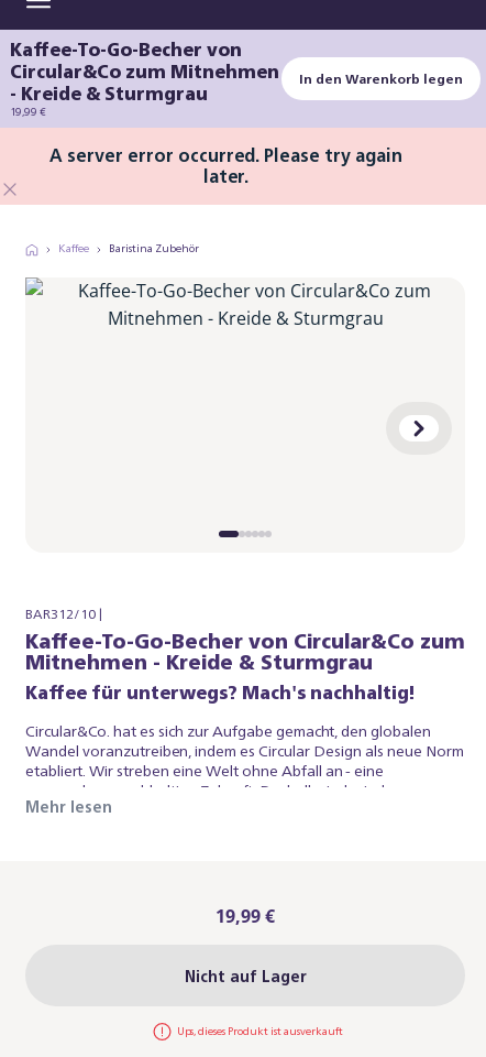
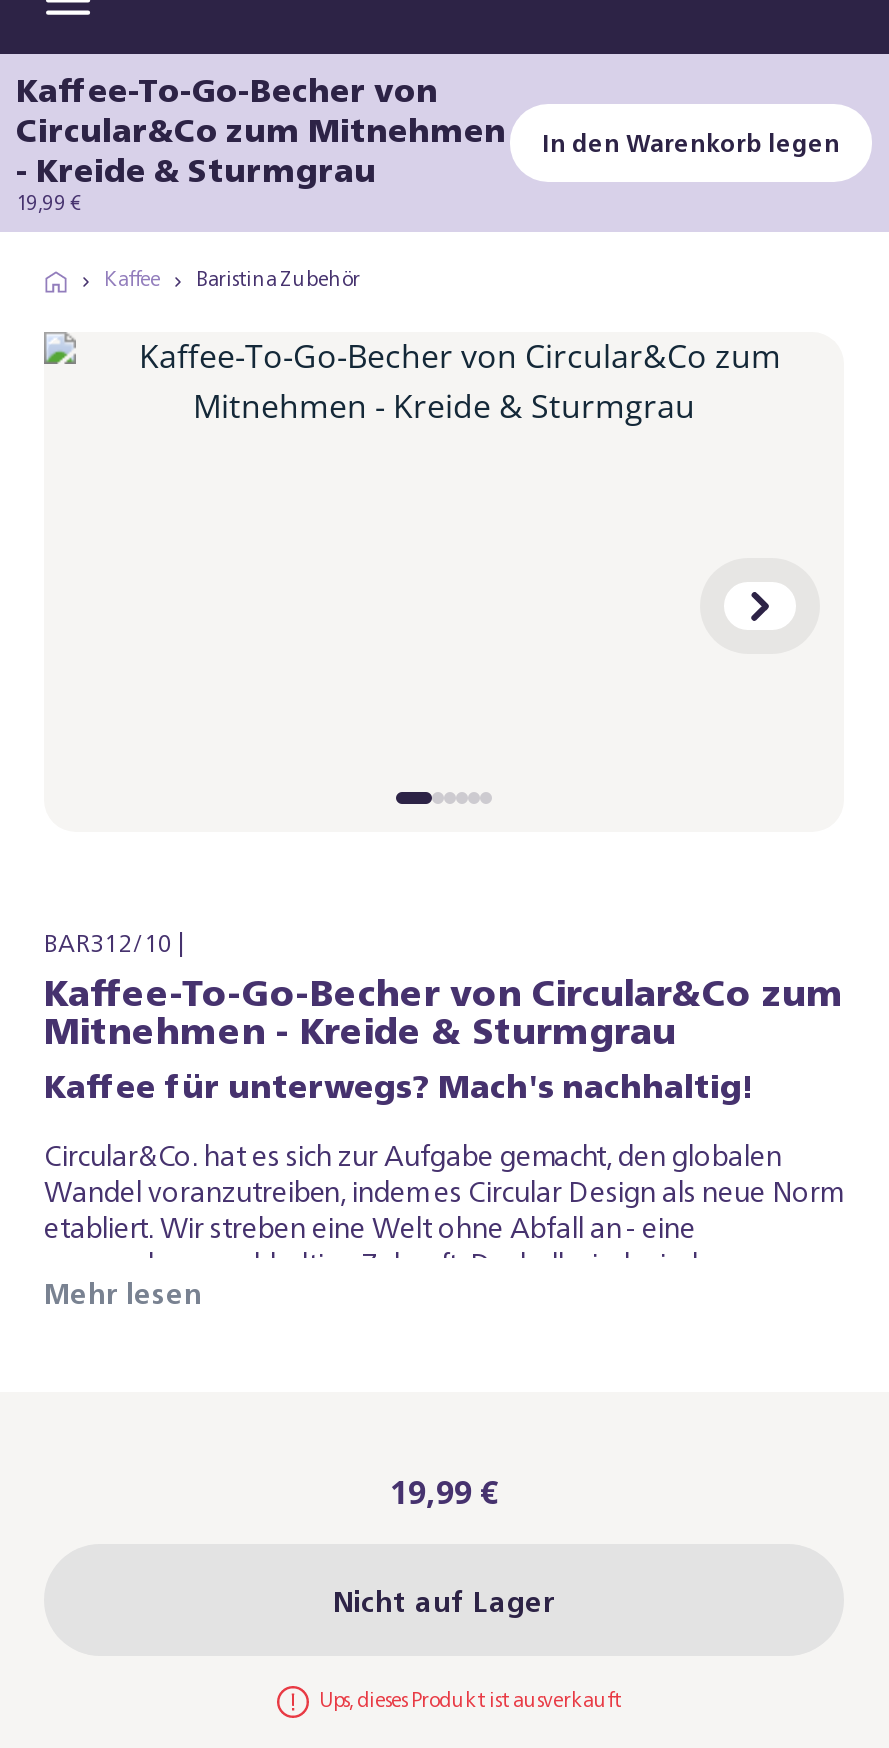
- A server error occurred. Please try again
- later.
